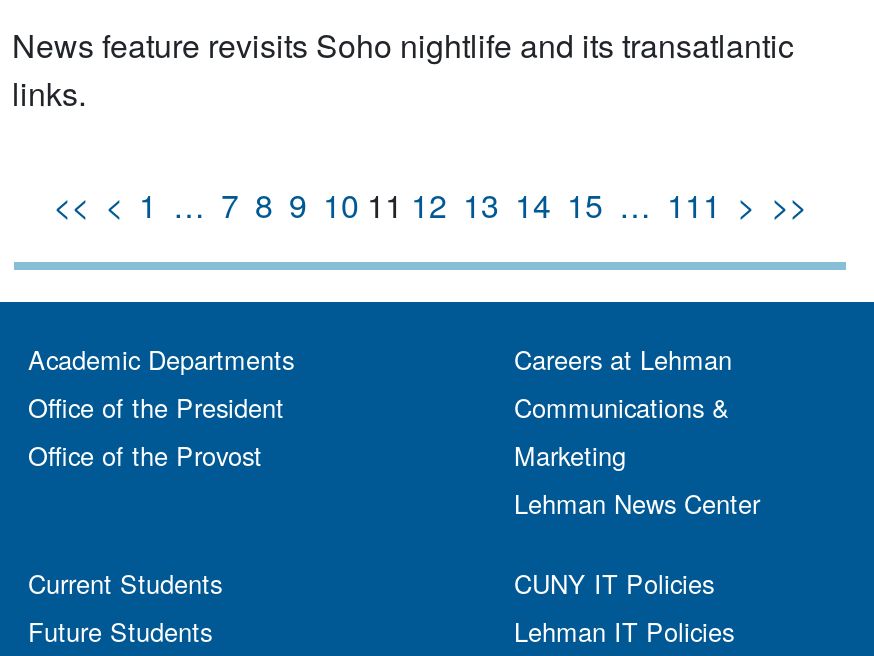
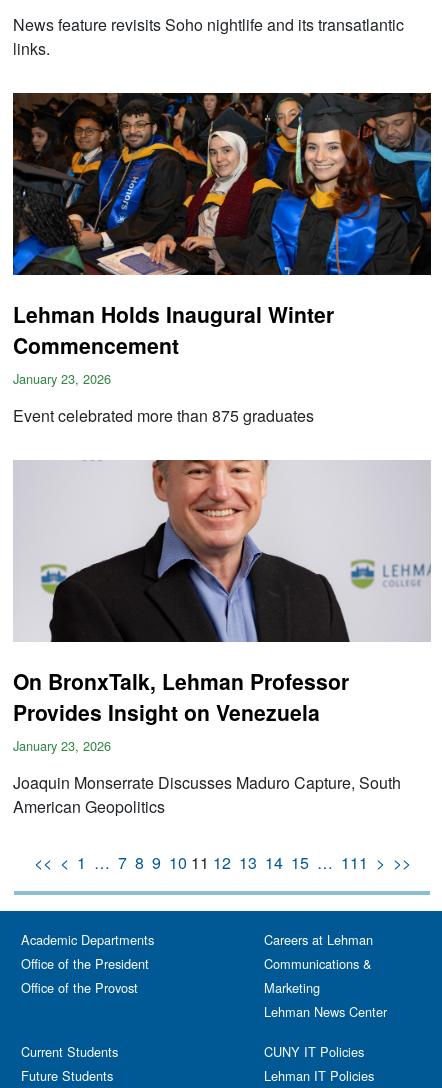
+ [image]
+ Lehman Holds Inaugural Winter
+ Commencement
+ January 23, 2026
+ Event celebrated more than 875 graduates

+ [image]
+ On BronxTalk, Lehman Professor
+ Provides Insight on Venezuela
+ January 23, 2026
+ Joaquin Monserrate Discusses Maduro Capture, South
+ American Geopolitics
